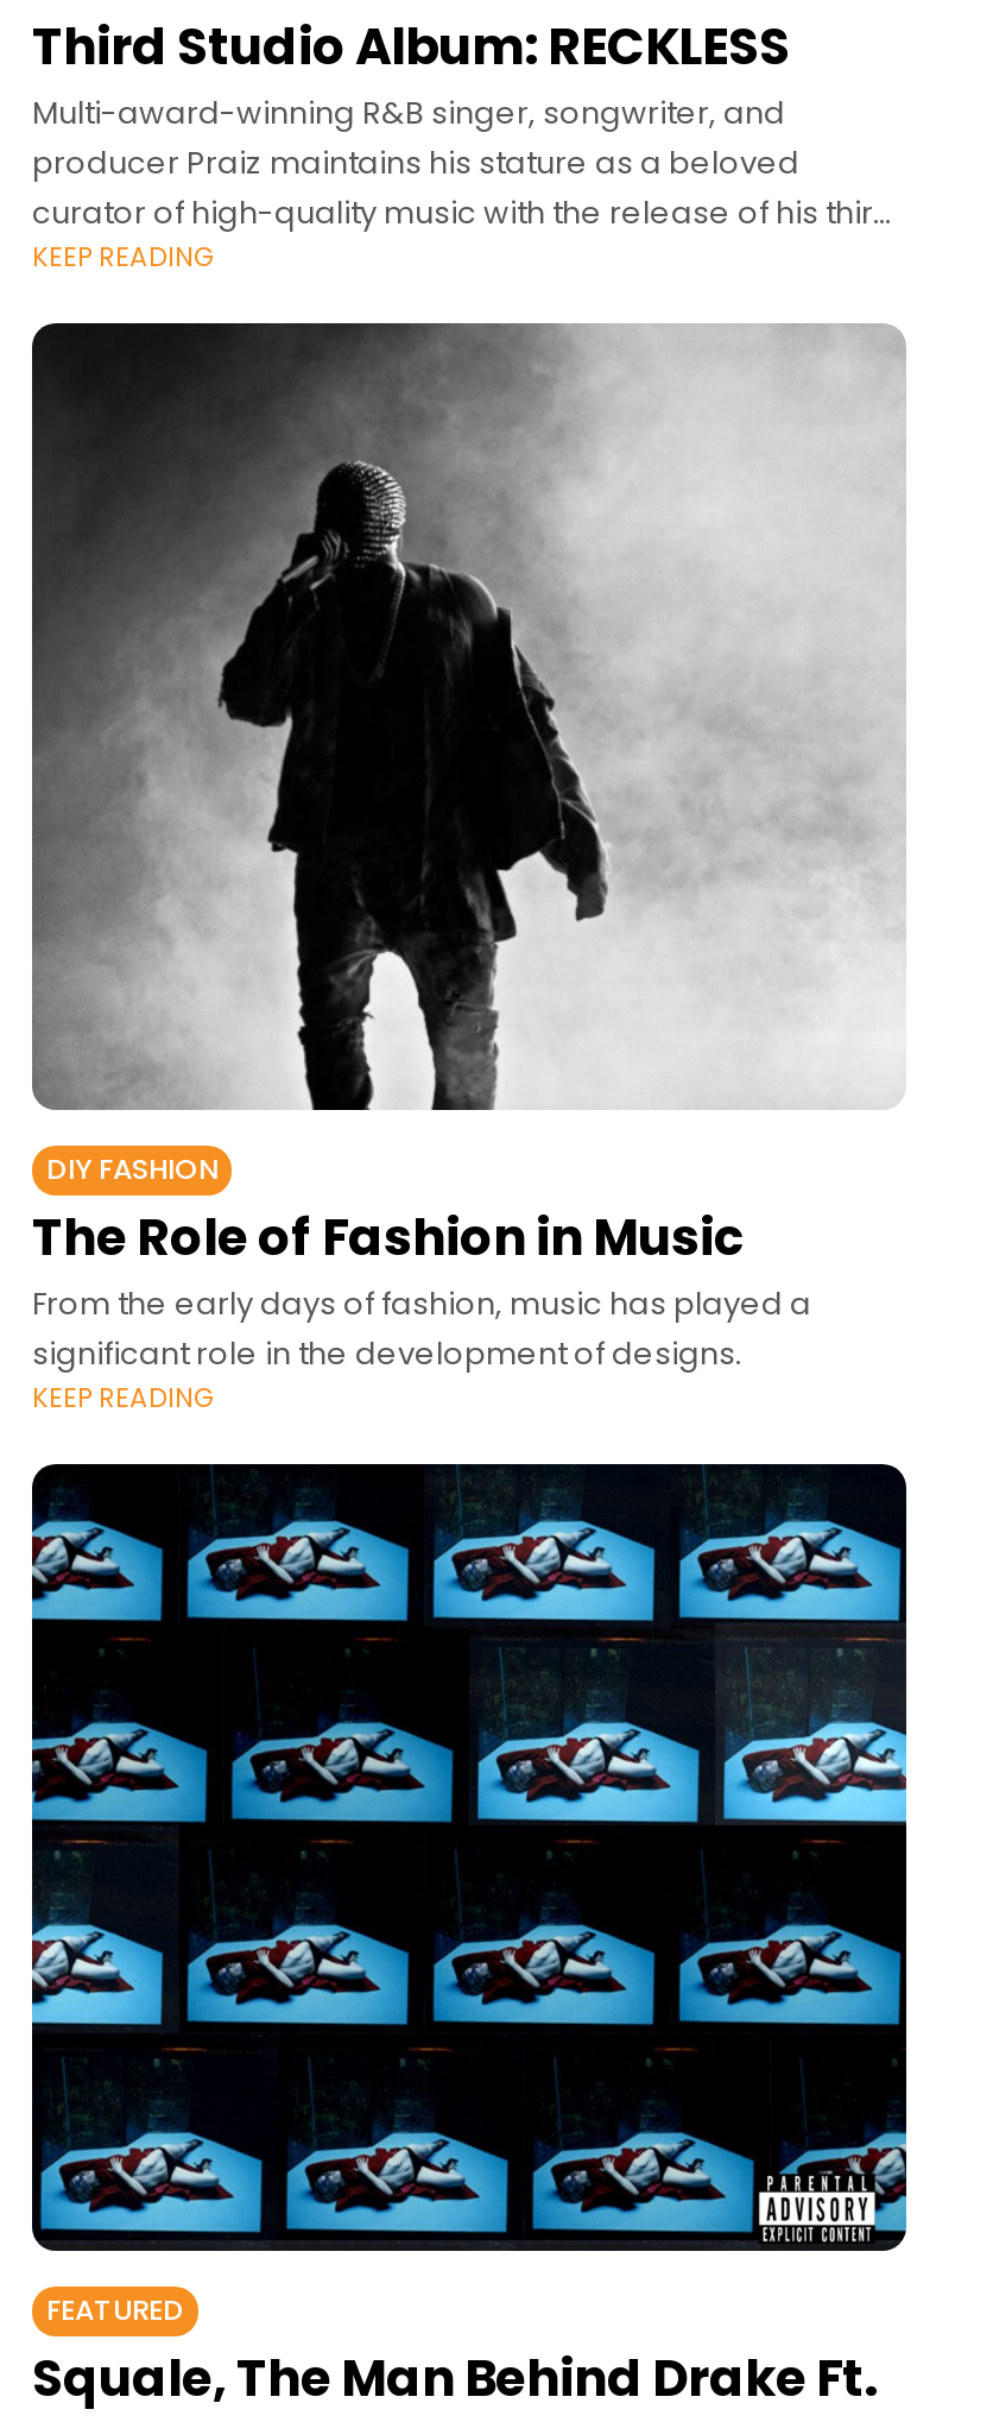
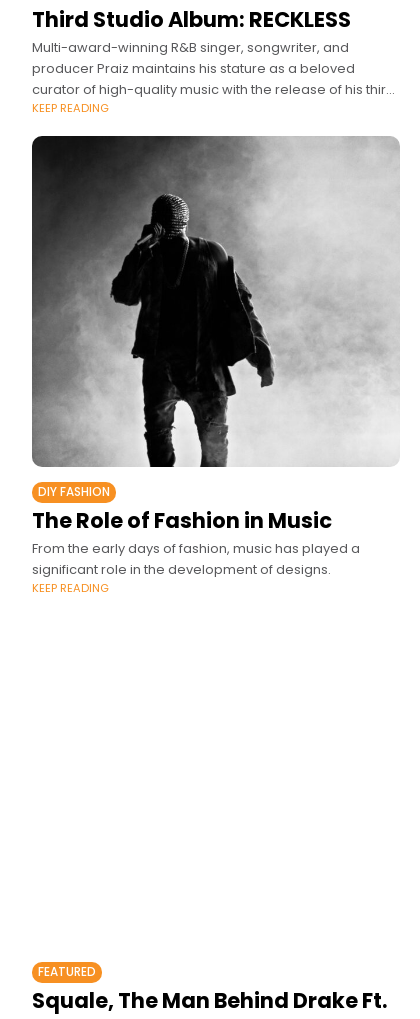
- [image]
